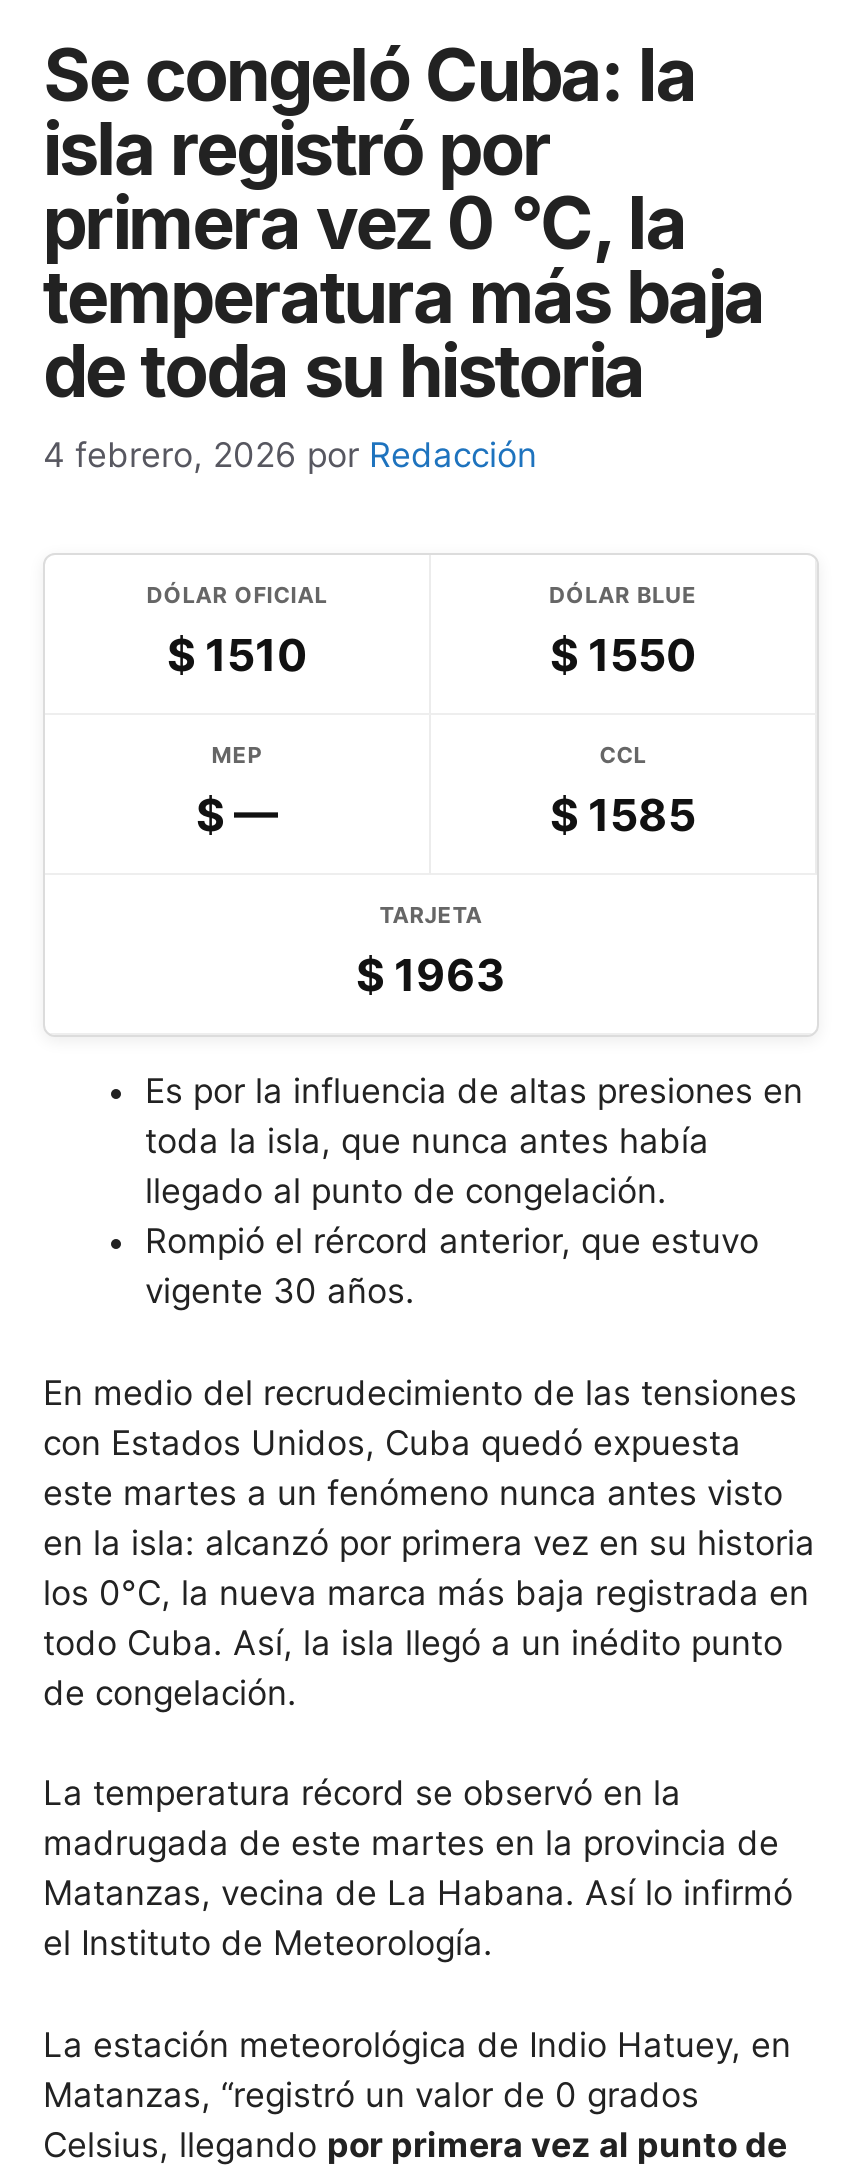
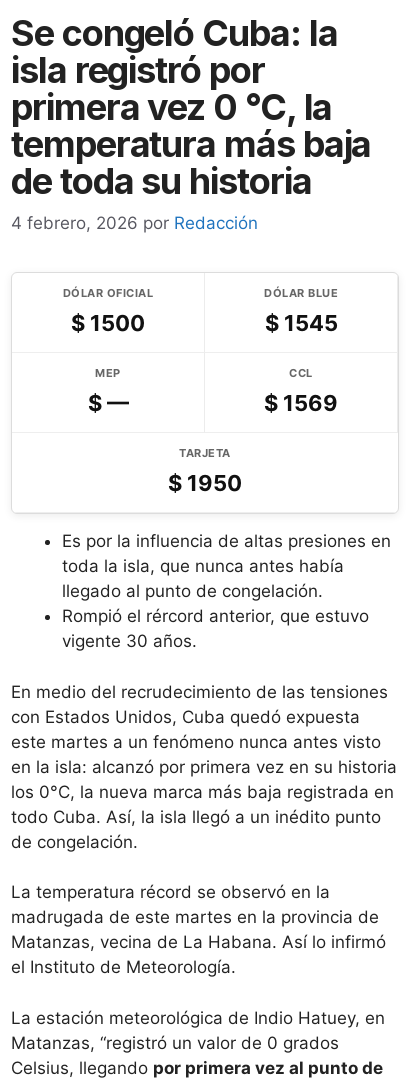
- $1510
+ $1500

- $1550
+ $1545

- $1585
+ $1569

- $1963
+ $1950
